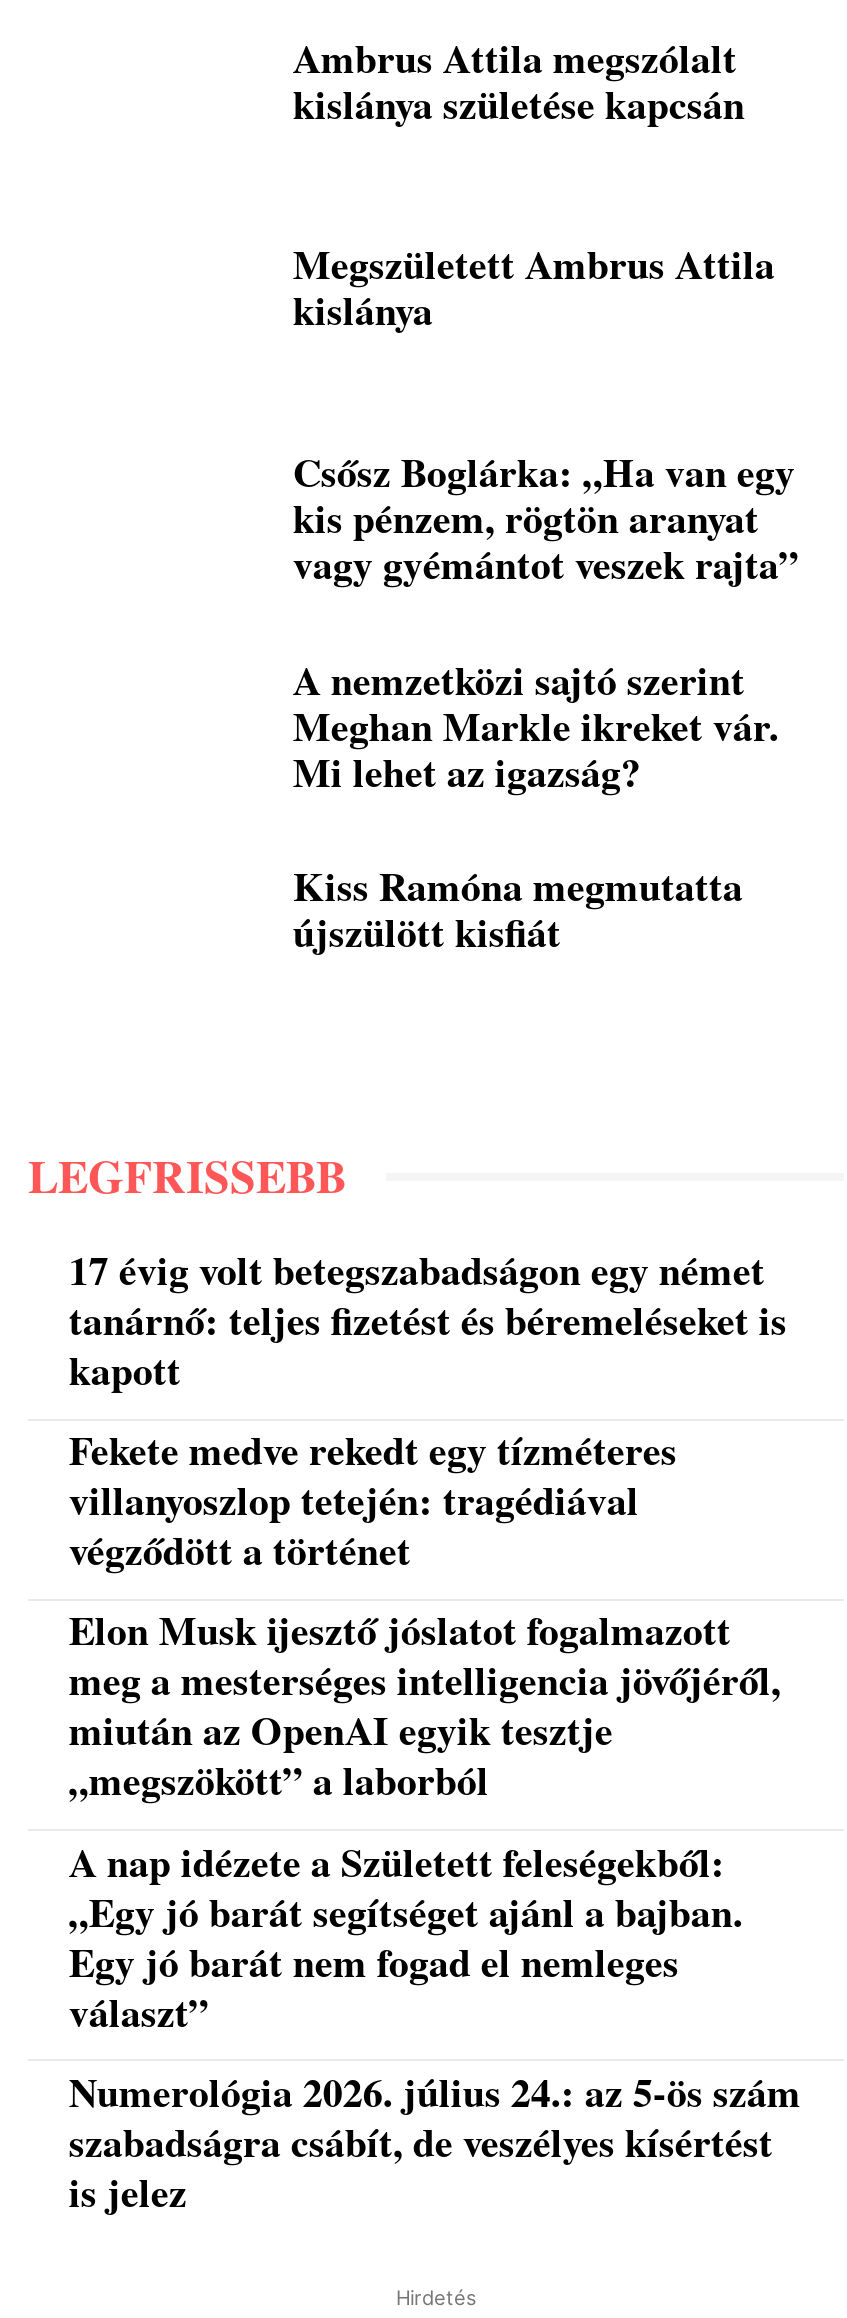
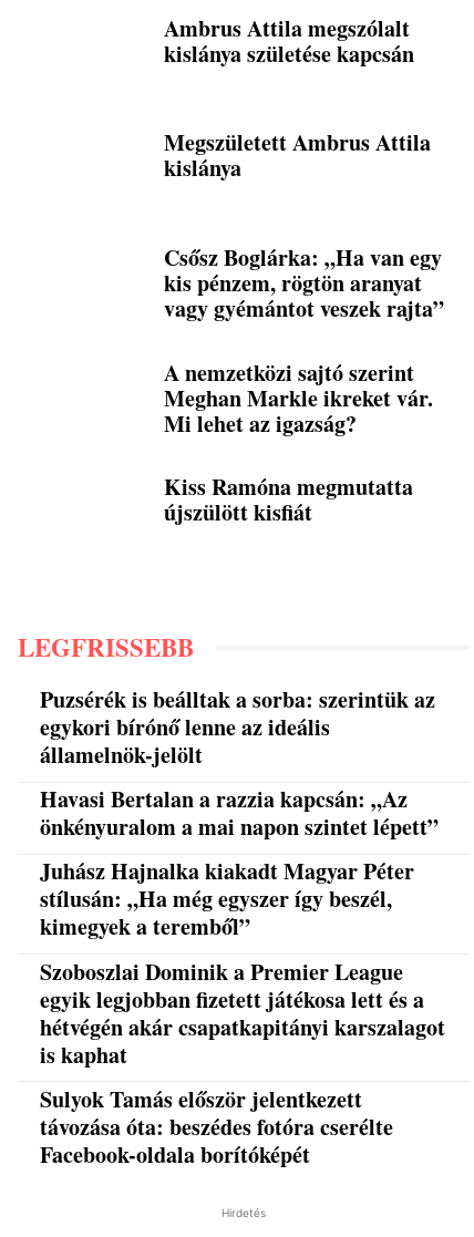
- 17 évig volt betegszabadságon egy német
- tanárnő: teljes fizetést és béremeléseket is
- kapott
- Fekete medve rekedt egy tízméteres
- villanyoszlop tetején: tragédiával
- végződött a történet
- Elon Musk ijesztő jóslatot fogalmazott
- meg a mesterséges intelligencia jövőjéről,
- miután az OpenAI egyik tesztje
- „megszökött” a laborból
- A nap idézete a Született feleségekből:
- „Egy jó barát segítséget ajánl a bajban.
- Egy jó barát nem fogad el nemleges
- választ”
- Numerológia 2026. július 24.: az 5-ös szám
- szabadságra csábít, de veszélyes kísértést
- is jelez
+ Puzsérék is beálltak a sorba: szerintük az
+ egykori bírónő lenne az ideális
+ államelnök-jelölt
+ Havasi Bertalan a razzia kapcsán: „Az
+ önkényuralom a mai napon szintet lépett”
+ Juhász Hajnalka kiakadt Magyar Péter
+ stílusán: „Ha még egyszer így beszél,
+ kimegyek a teremből”
+ Szoboszlai Dominik a Premier League
+ egyik legjobban fizetett játékosa lett és a
+ hétvégén akár csapatkapitányi karszalagot
+ is kaphat
+ Sulyok Tamás először jelentkezett
+ távozása óta: beszédes fotóra cserélte
+ Facebook-oldala borítóképét
